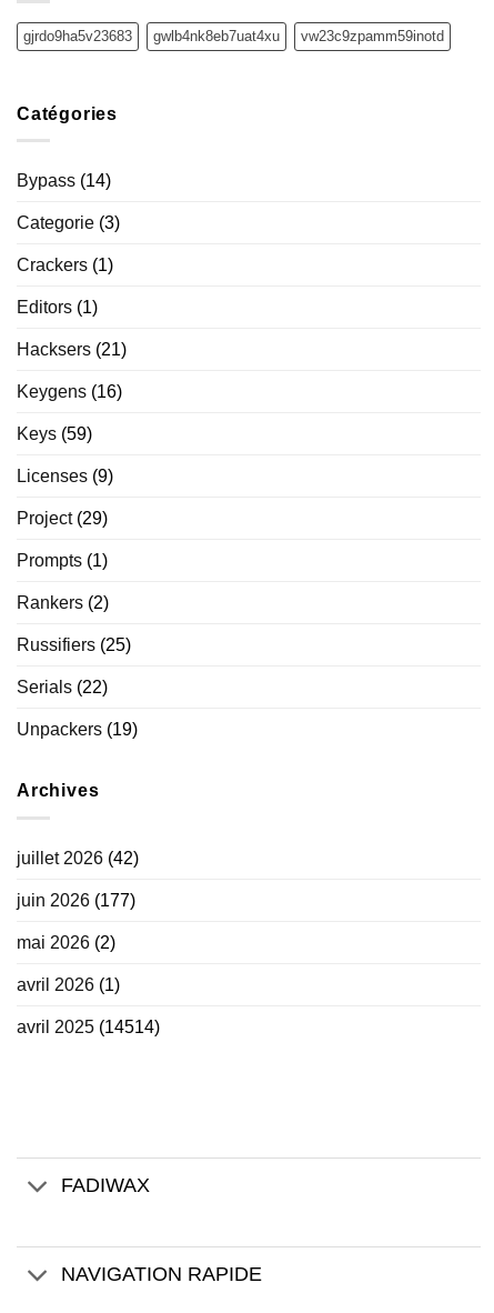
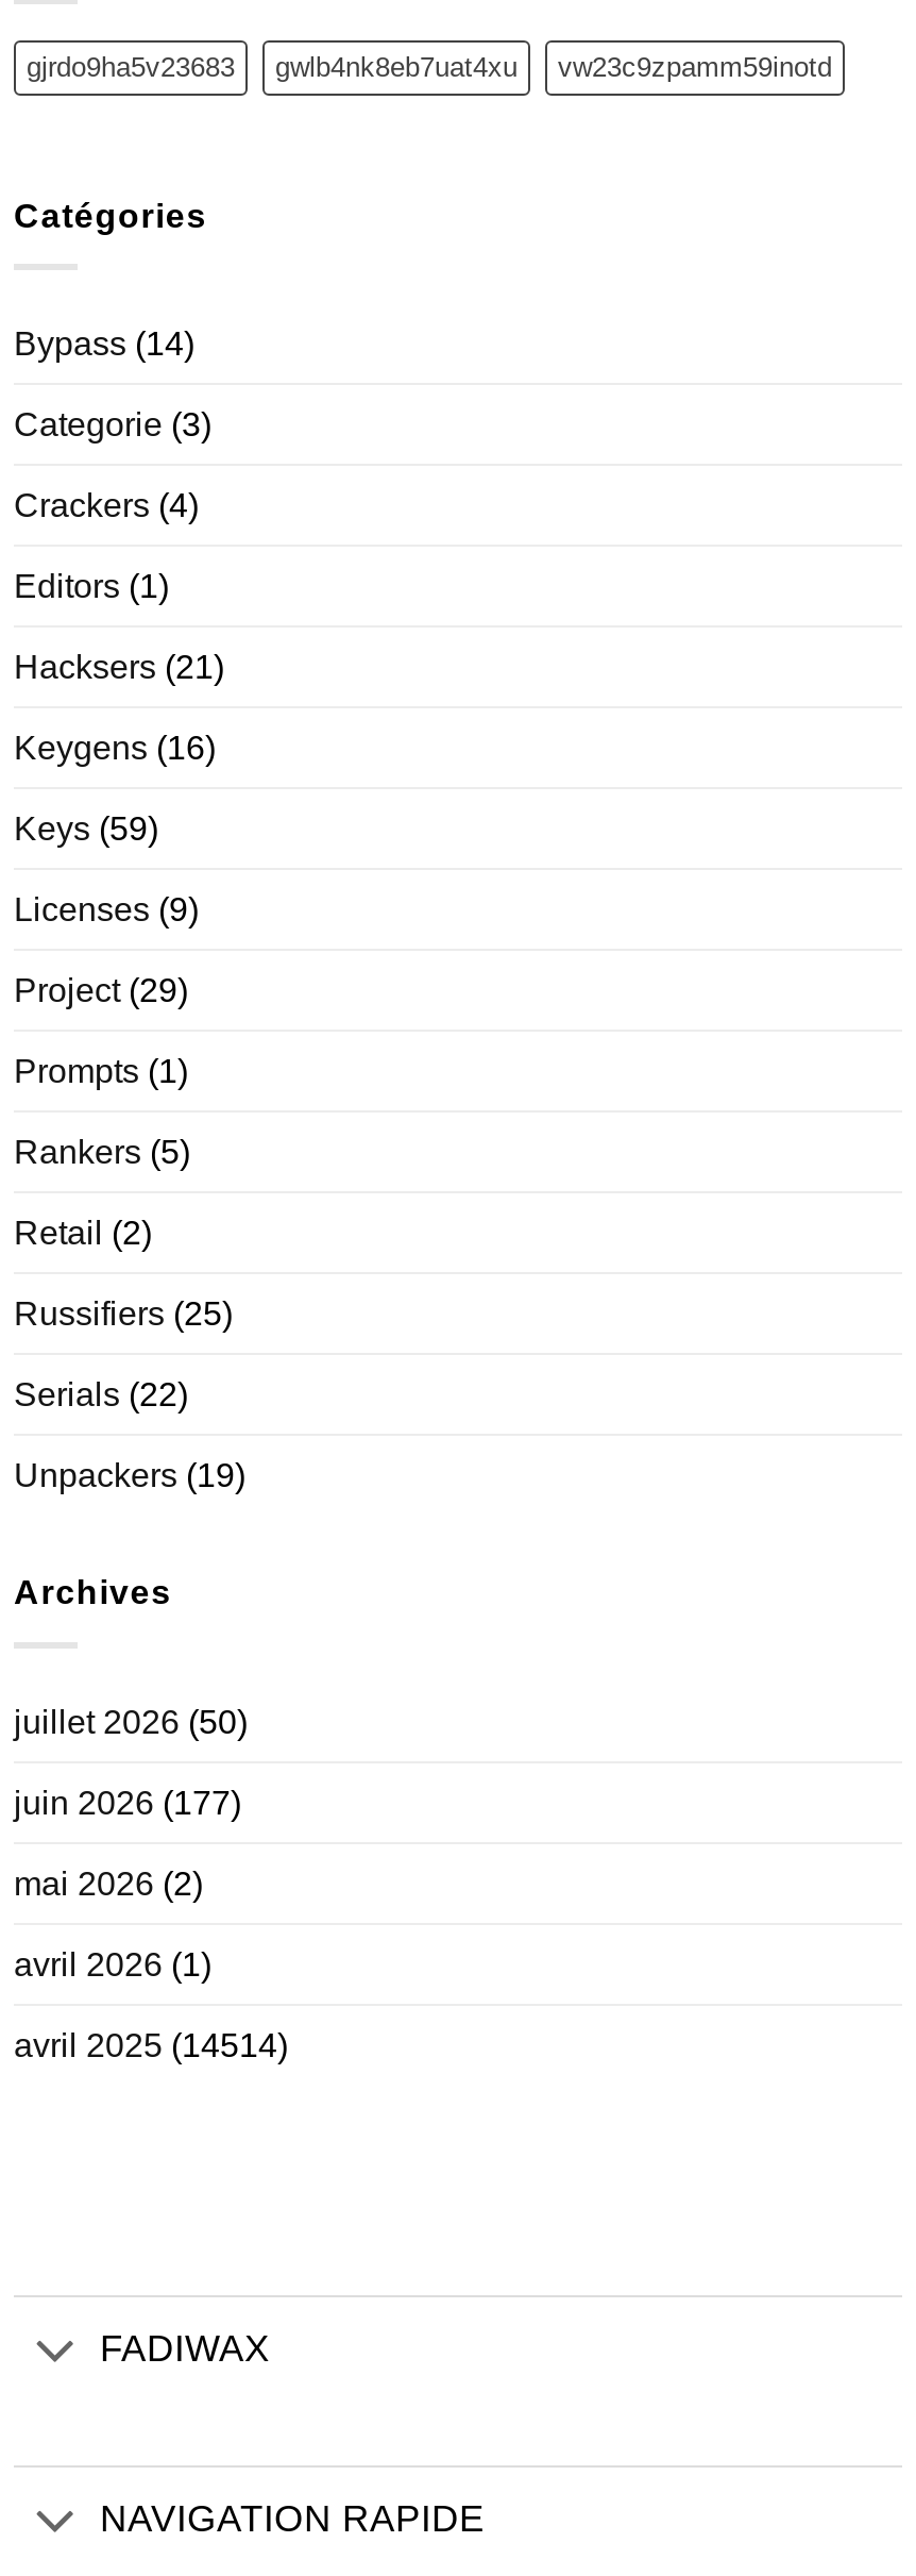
- Crackers (1)
+ Crackers (4)

- Rankers (2)
+ Rankers (5)
+ Retail (2)

- juillet 2026 (42)
+ juillet 2026 (50)
